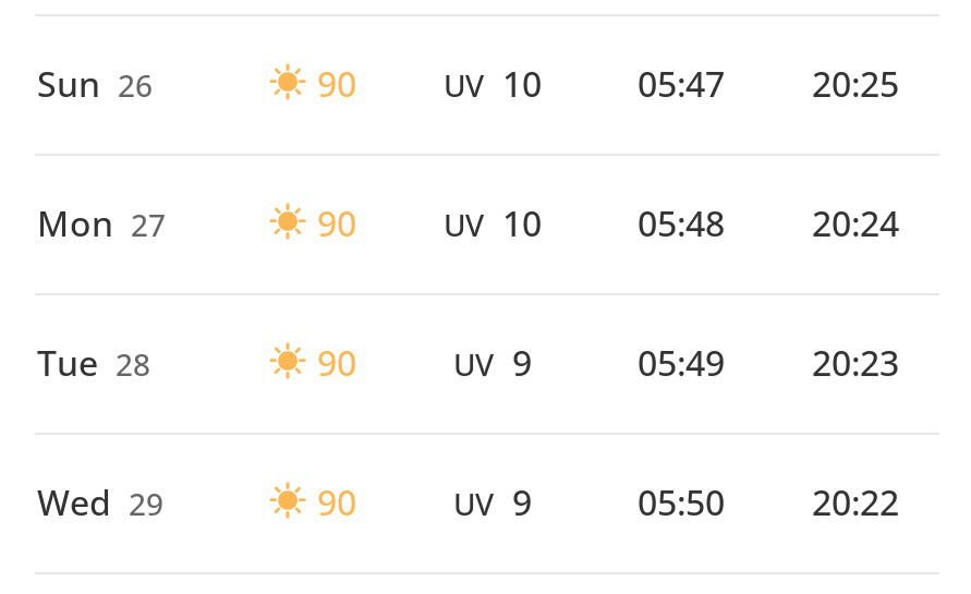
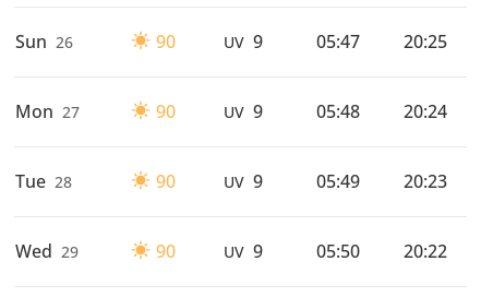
- UV 10
+ UV 9

- UV 10
+ UV 9
